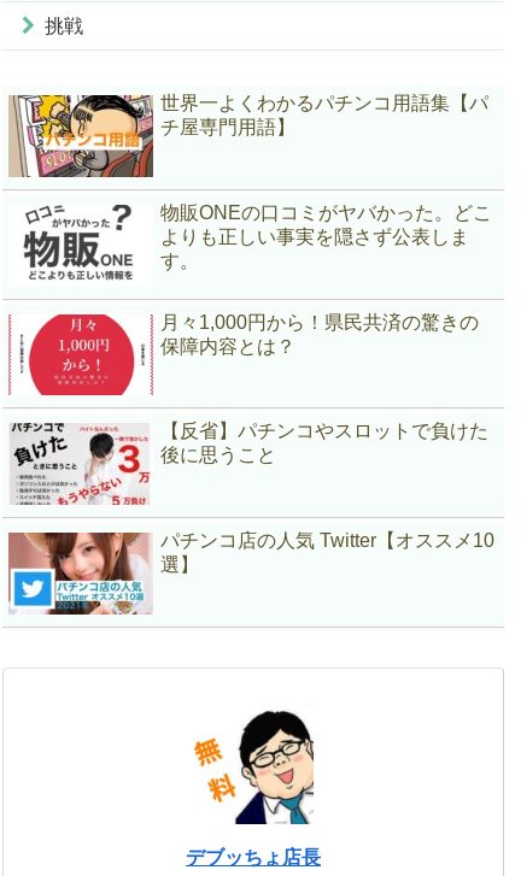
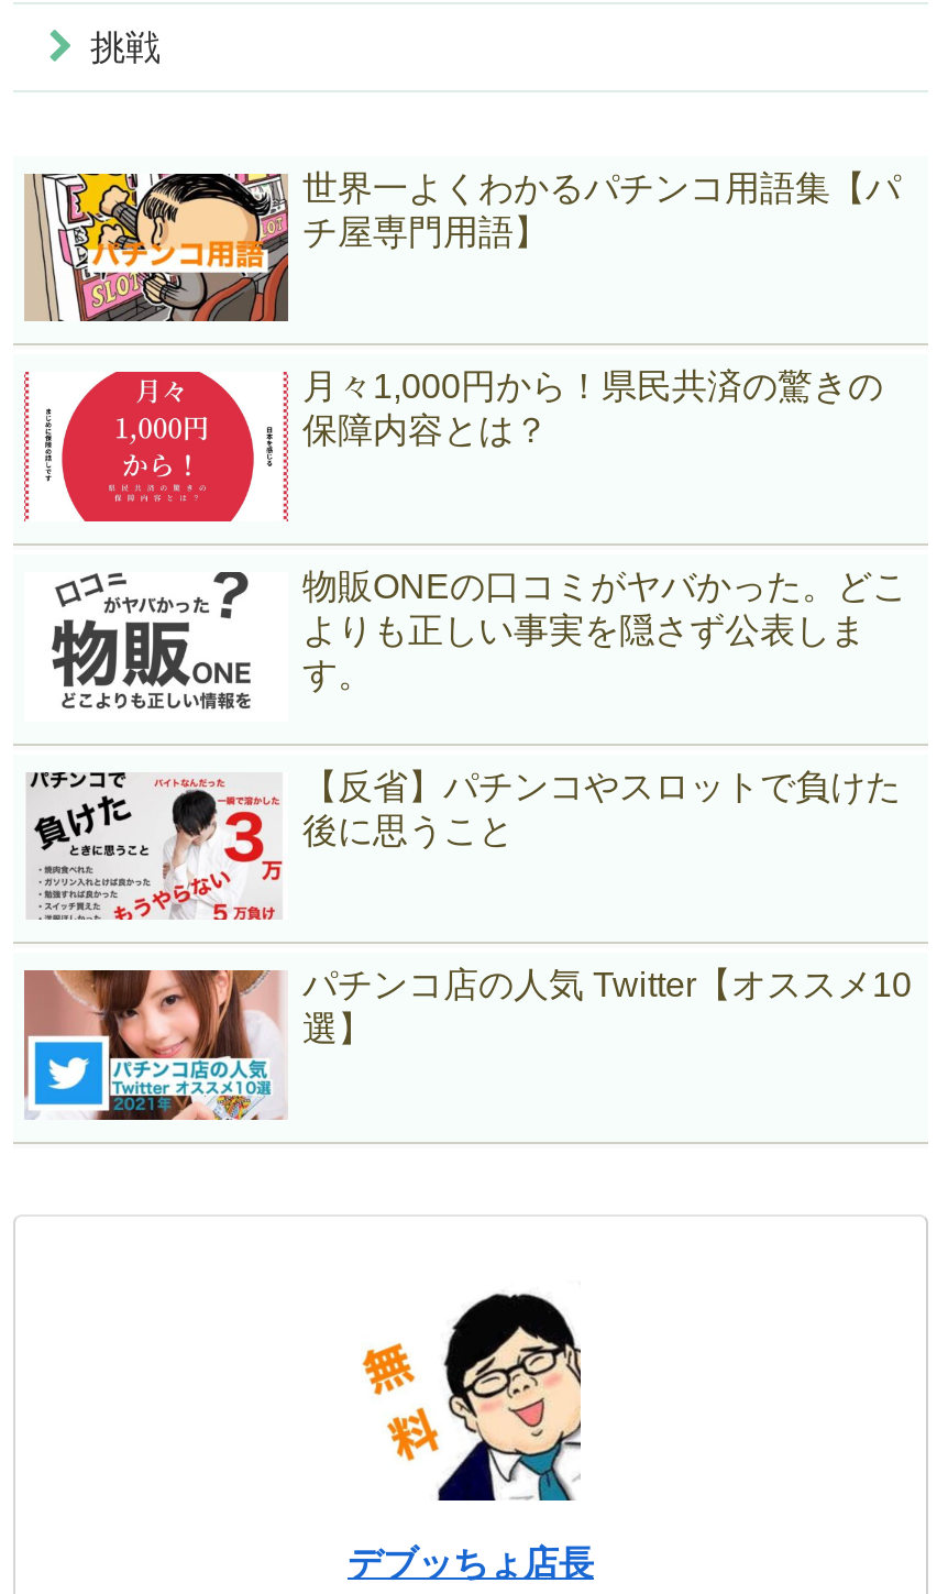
moved down: 物販ONEの口コミがヤバかった。どこ | よりも正しい事実を隠さず公表しま | す。

moved up: [image] | 月々1,000円から！県民共済の驚きの | 保障内容とは？
